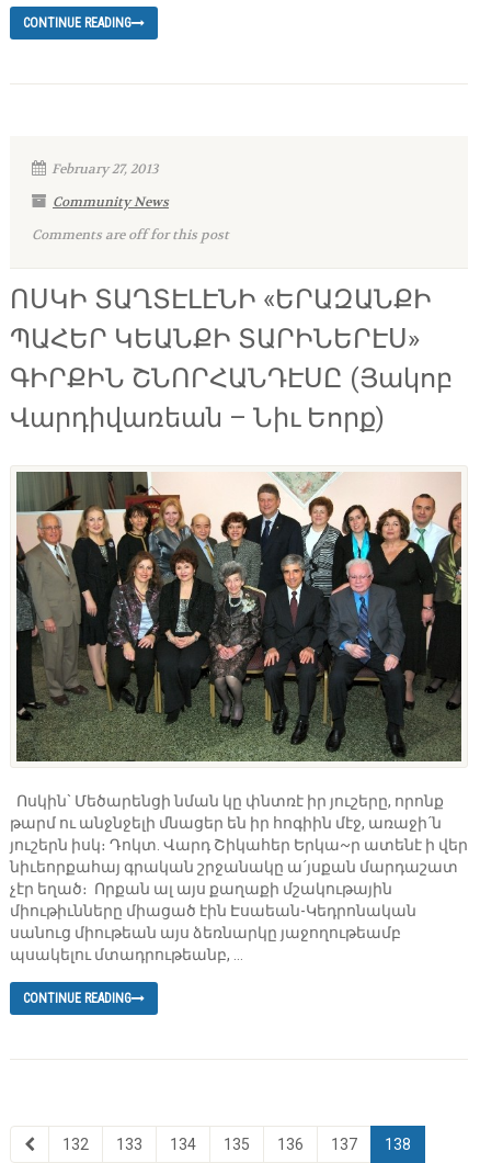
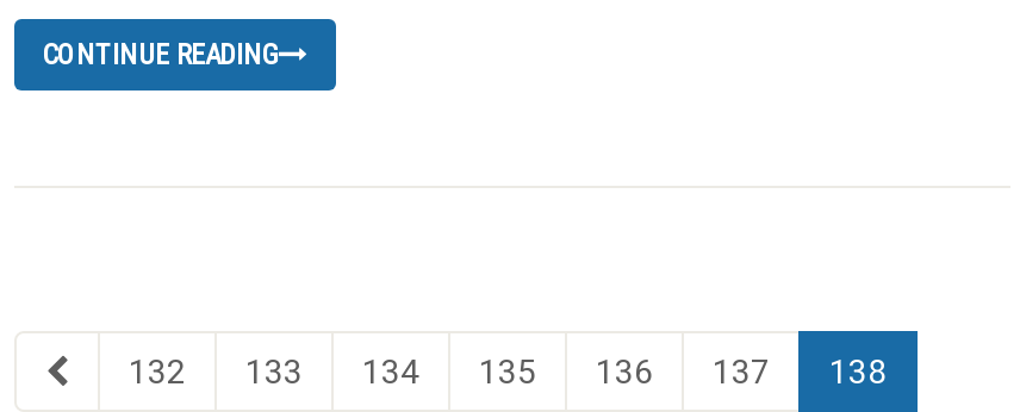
- February 27, 2013
- Community News
- Comments are off for this post
- ՈՍԿԻ ՏԱՂՏԷԼԷՆԻ «ԵՐԱԶԱՆՔԻ
- ՊԱՀԵՐ ԿԵԱՆՔԻ ՏԱՐԻՆԵՐԷՍ»
- ԳԻՐՔԻՆ ՇՆՈՐՀԱՆԴԷՍԸ (Յակոբ
- Վարդիվառեան – Նիւ Եորք)

- [image]
- Ոսկին` Մեծարենցի նման կը փնտռէ իր յուշերը, որոնք
- թարմ ու անջնջելի մնացեր են իր հոգիին մէջ, առաջի´ն
- յուշերն իսկ։ Դոկտ. Վարդ Շիկահեր Երկա~ր ատենէ ի վեր
- նիւեորքահայ գրական շրջանակը ա´յսքան մարդաշատ
- չէր եղած։ Որքան ալ այս քաղաքի մշակութային
- միութիւնները միացած էին Էսաեան-Կեդրոնական
- սանուց միութեան այս ձեռնարկը յաջողութեամբ
- պսակելու մտադրութեանբ, …
- CONTINUE READING
